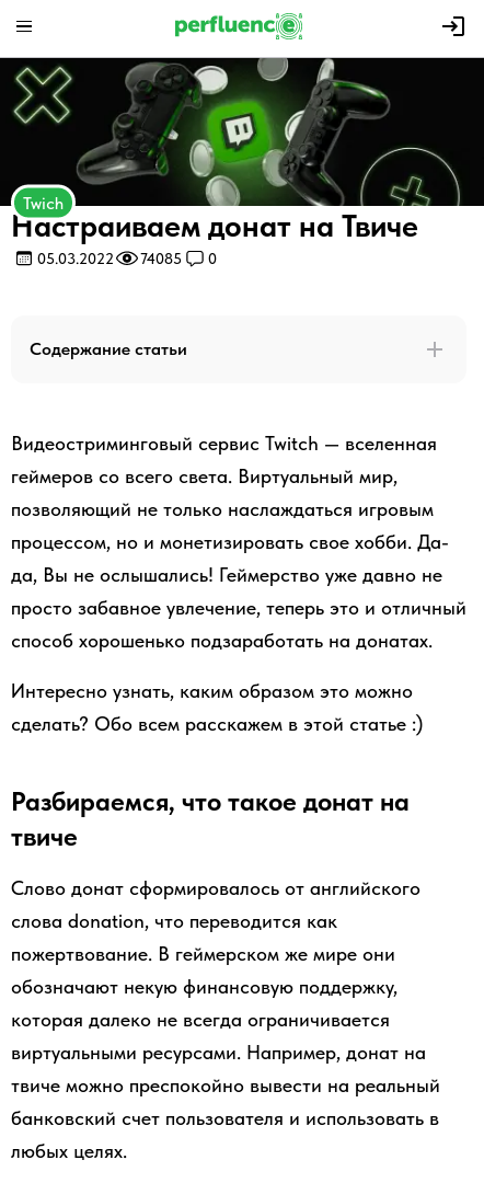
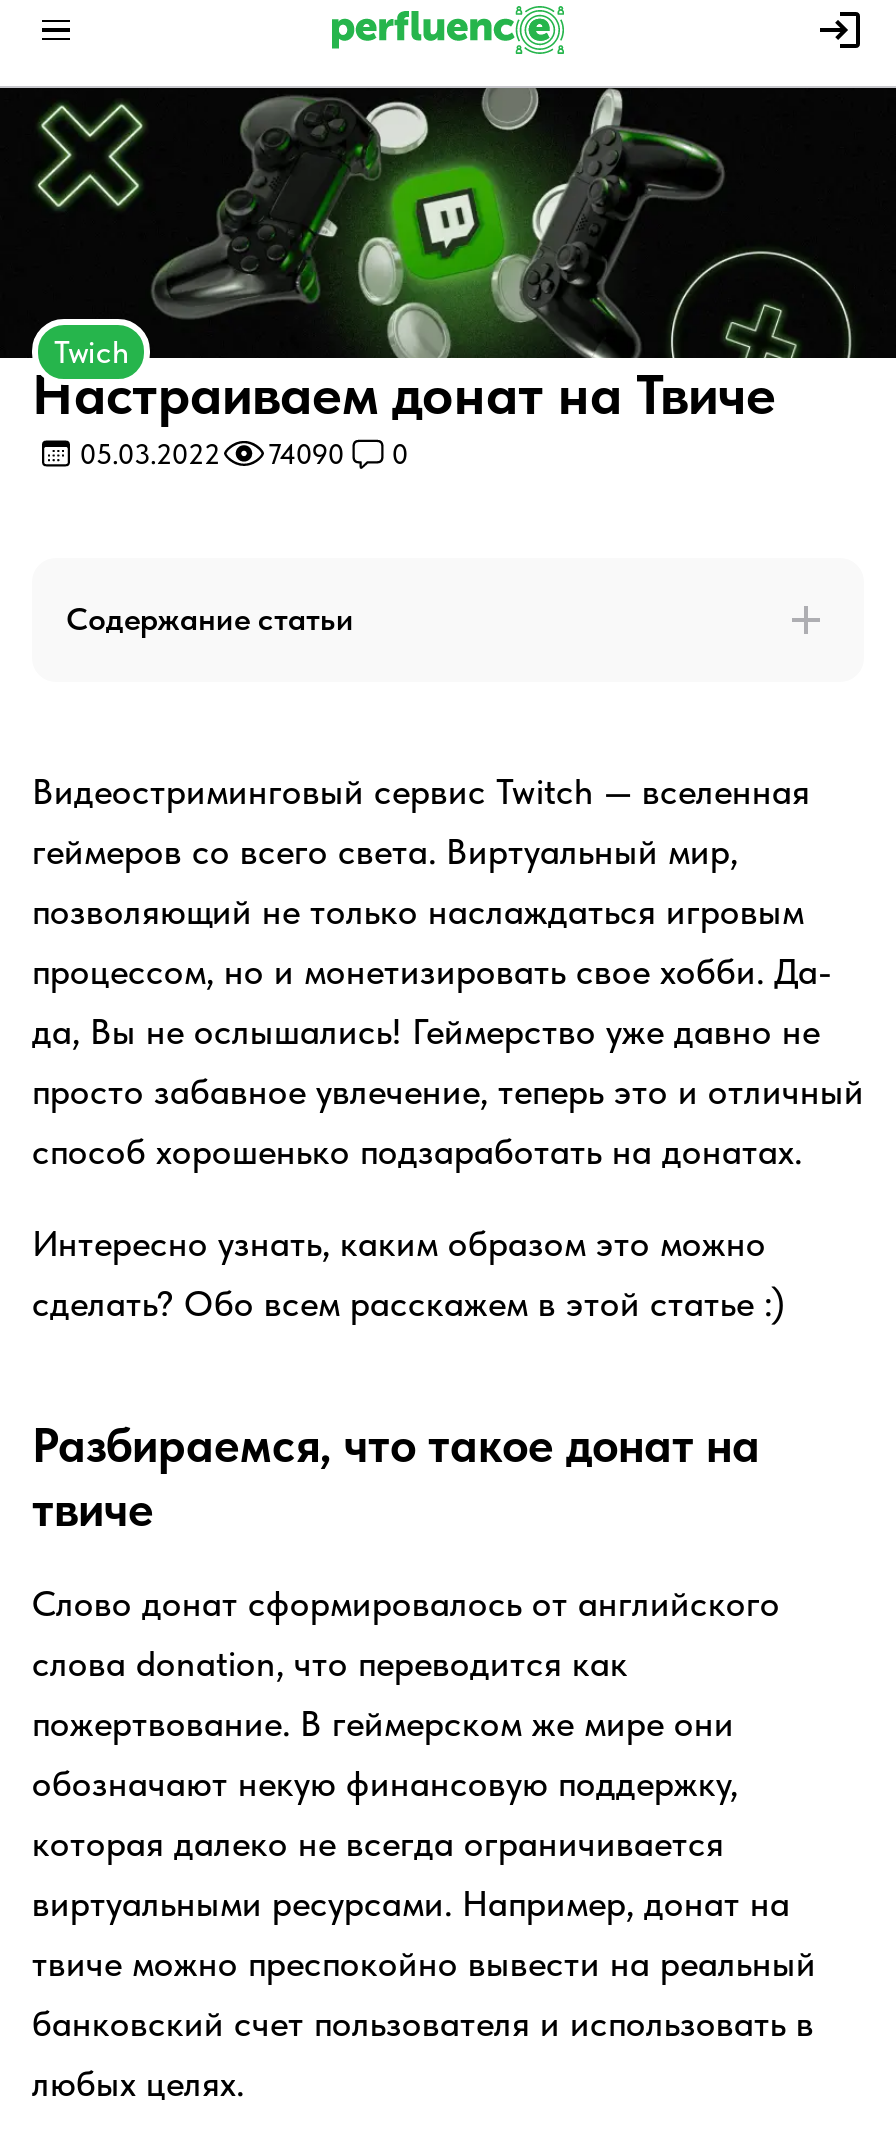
- 05.03.2022 74085 0
+ 05.03.2022 74090 0
